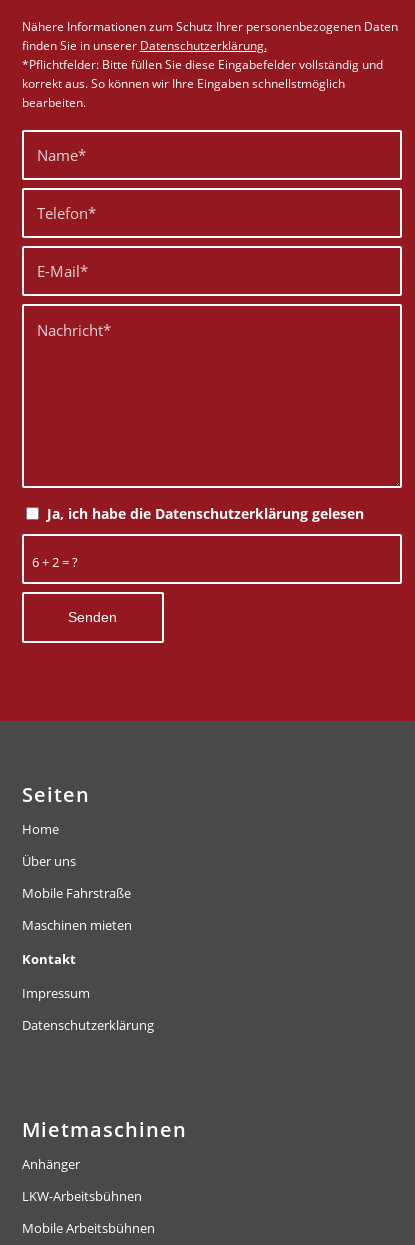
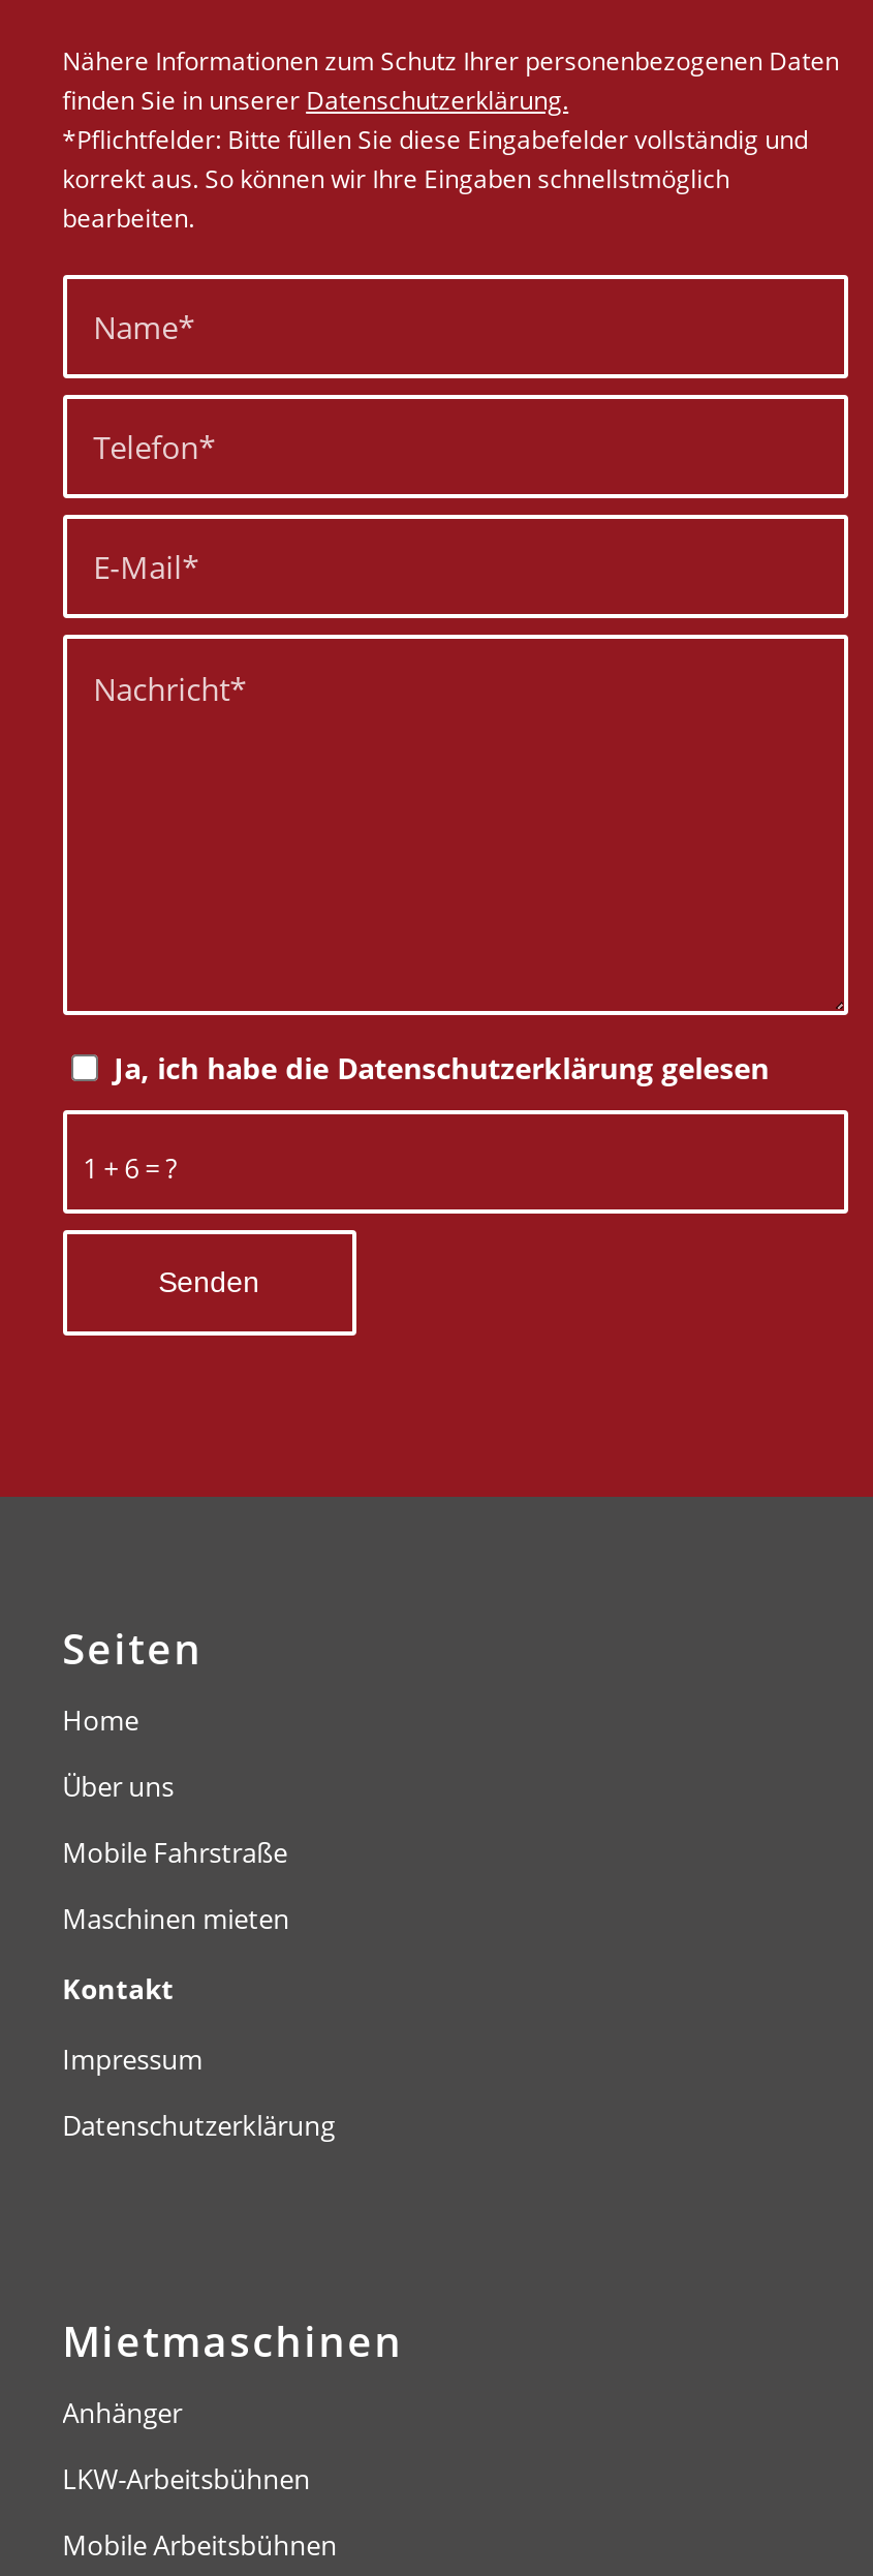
- 6 + 2 = ?
+ 1 + 6 = ?
